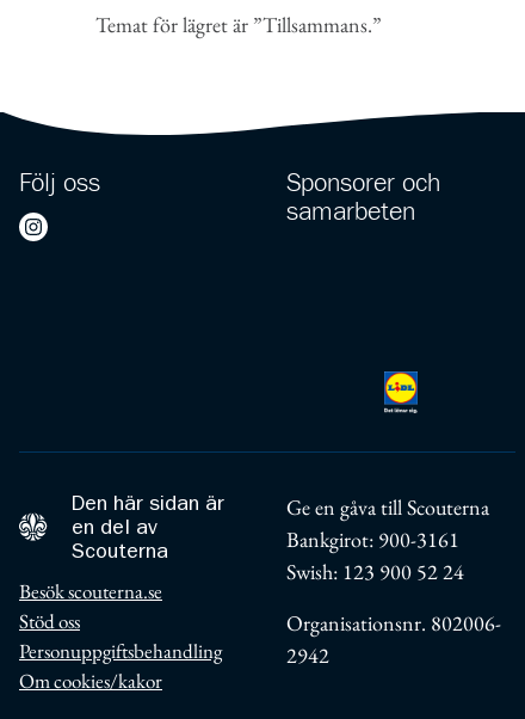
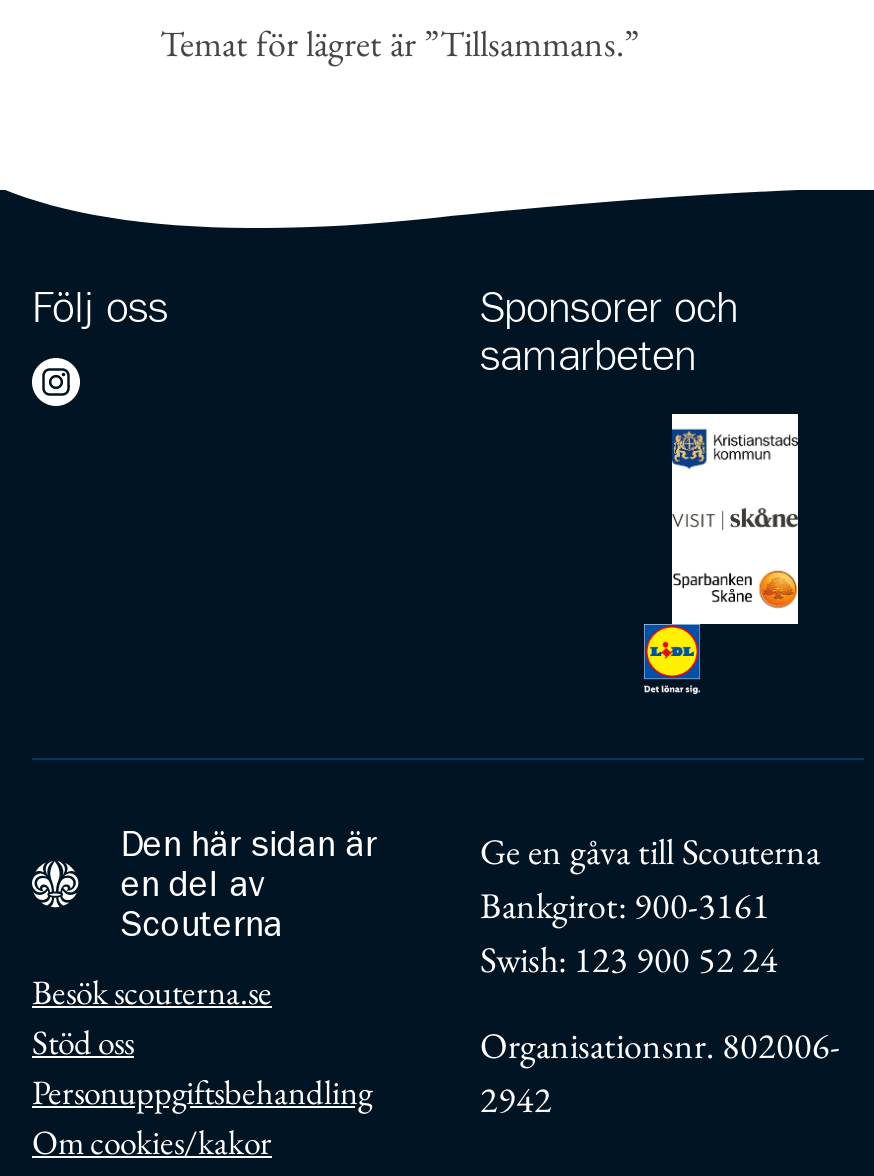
+ [image]
